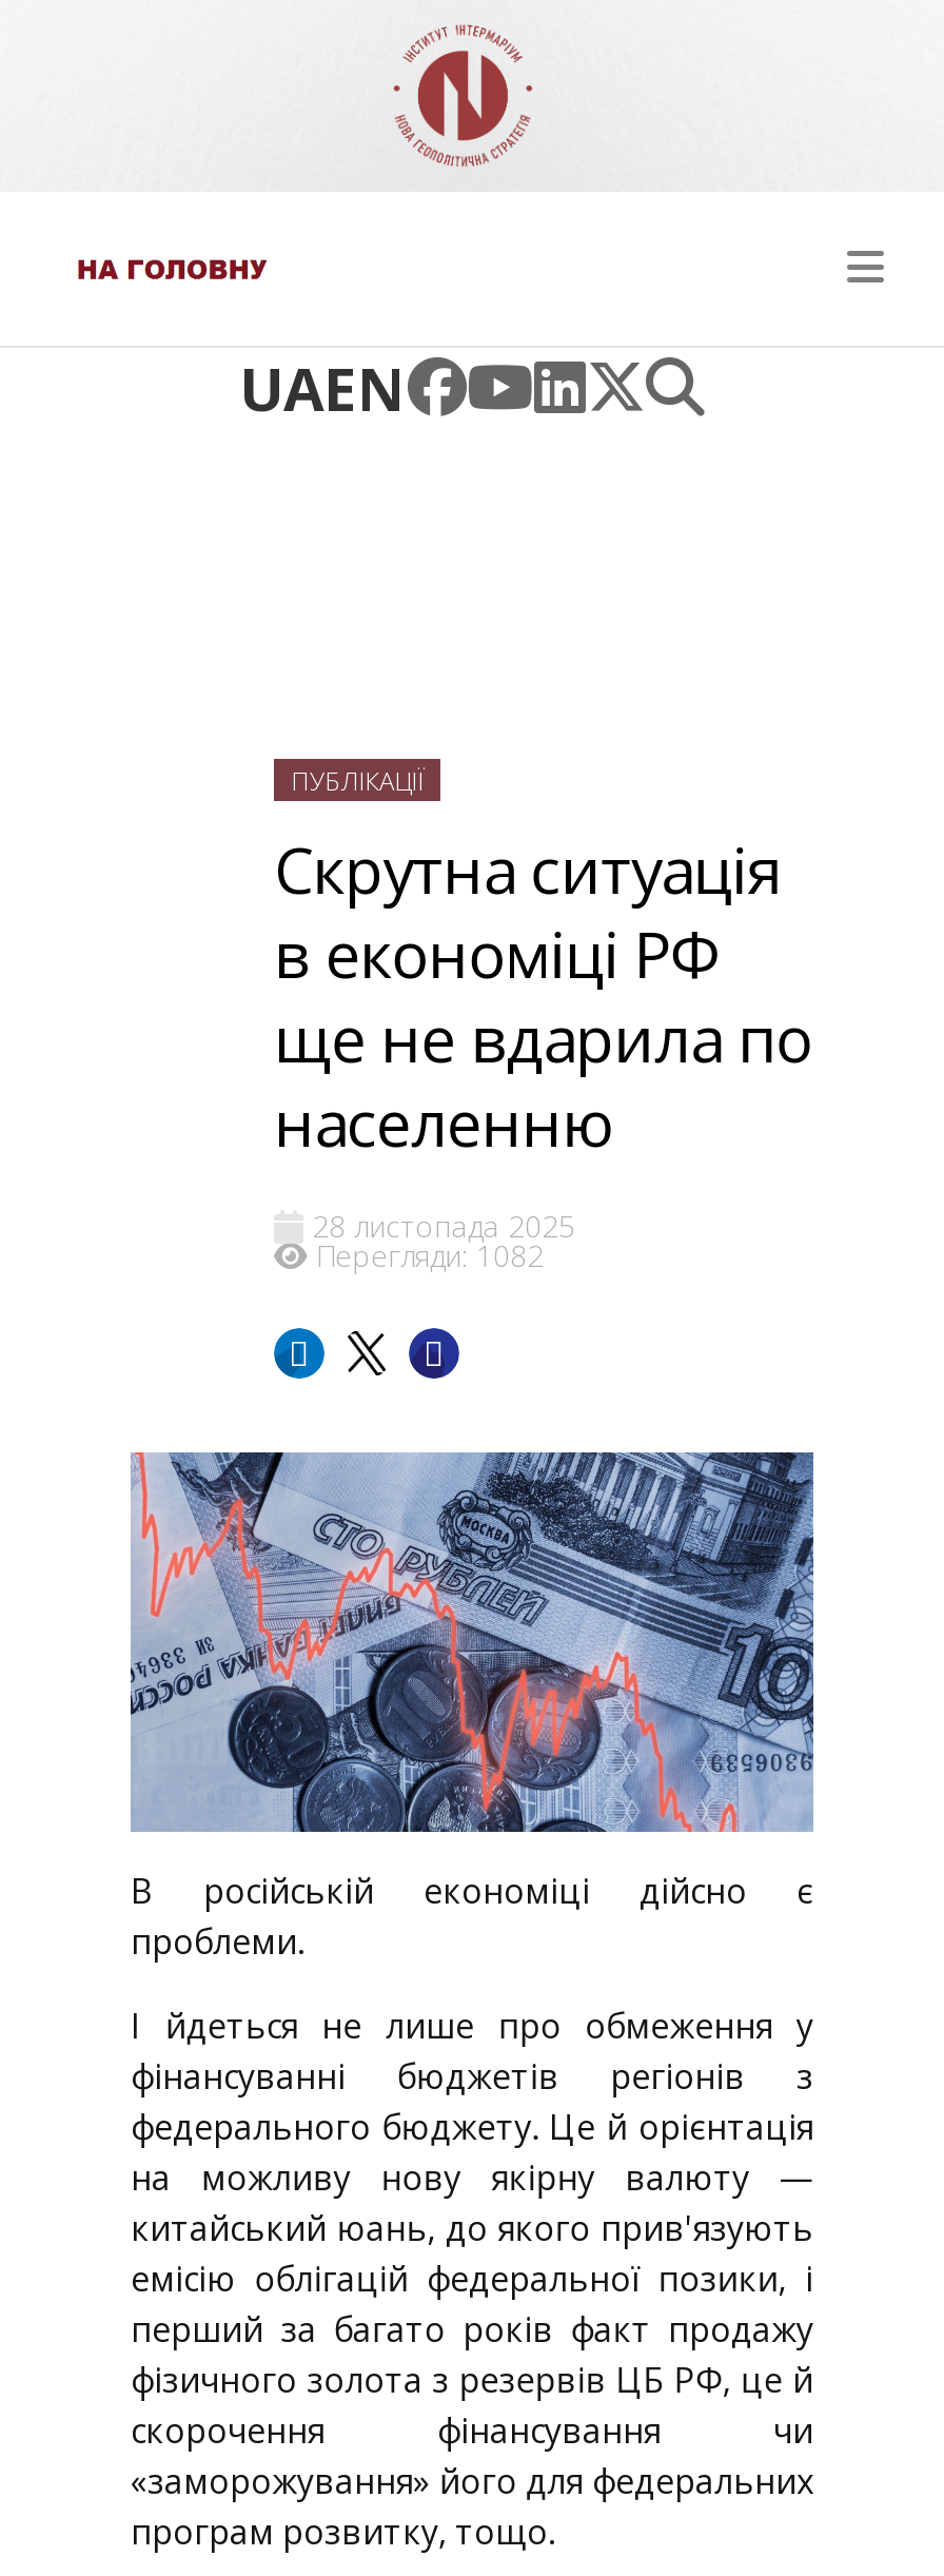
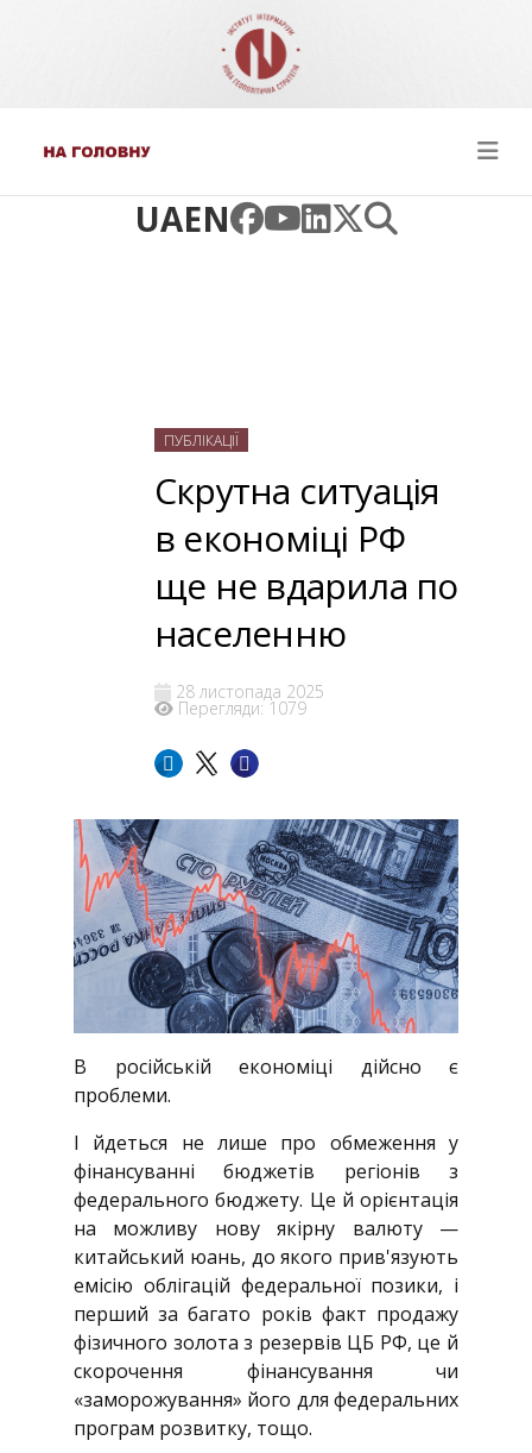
- Перегляди: 1082
+ Перегляди: 1079
